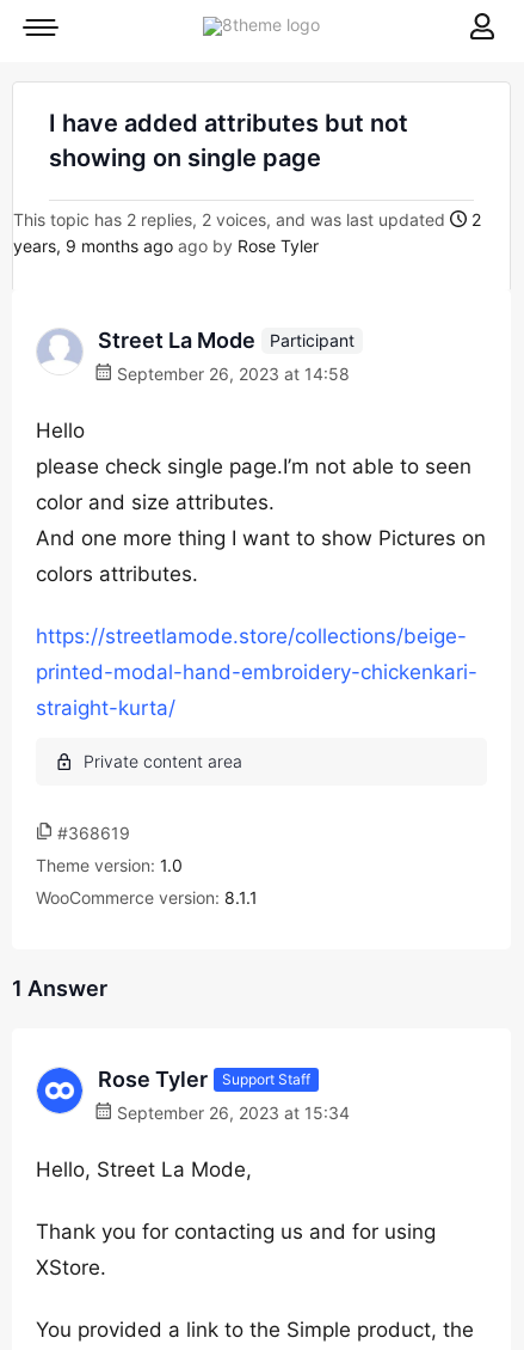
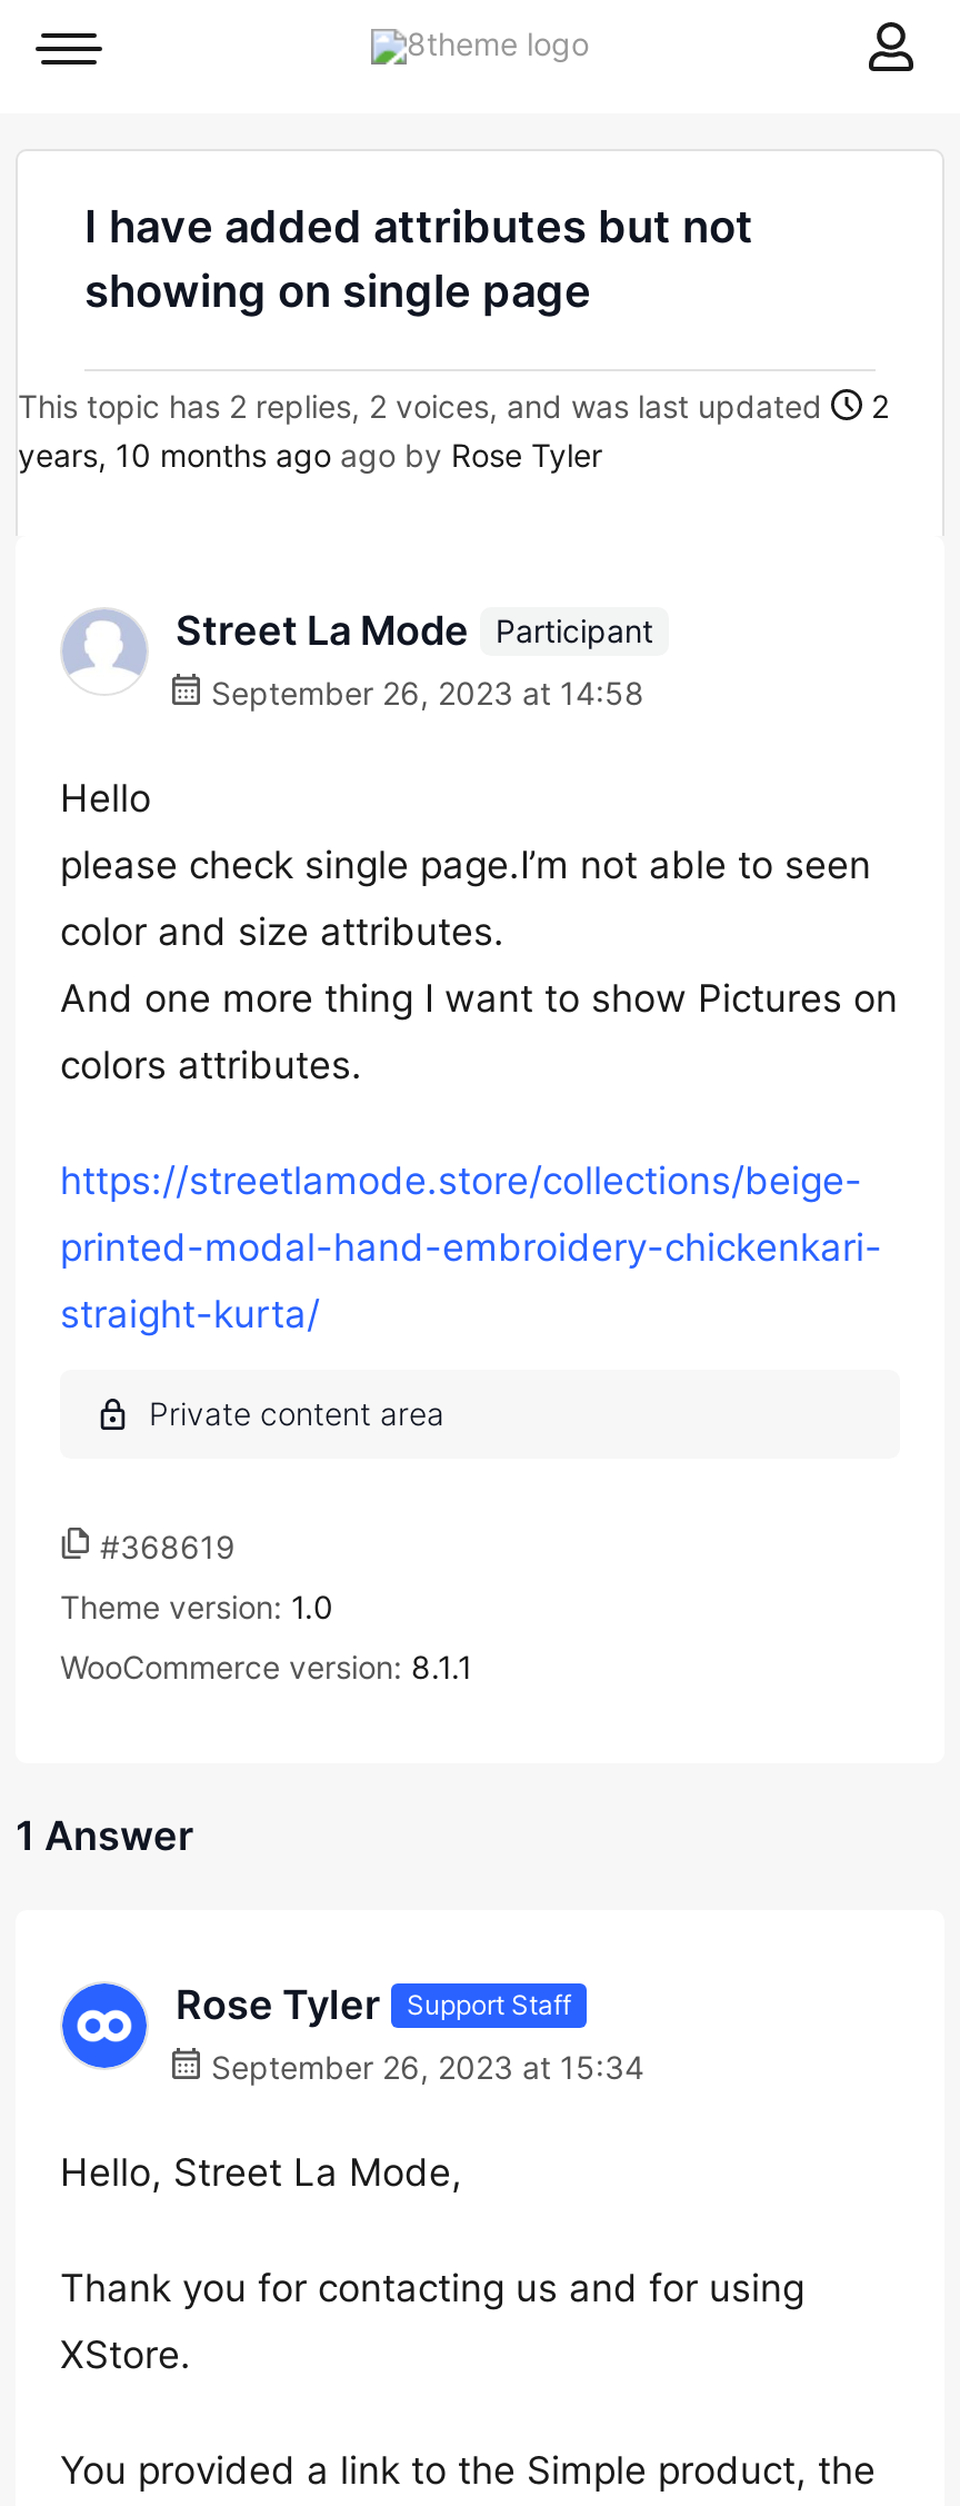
- years, 9 months ago ago by Rose Tyler
+ years, 10 months ago ago by Rose Tyler
